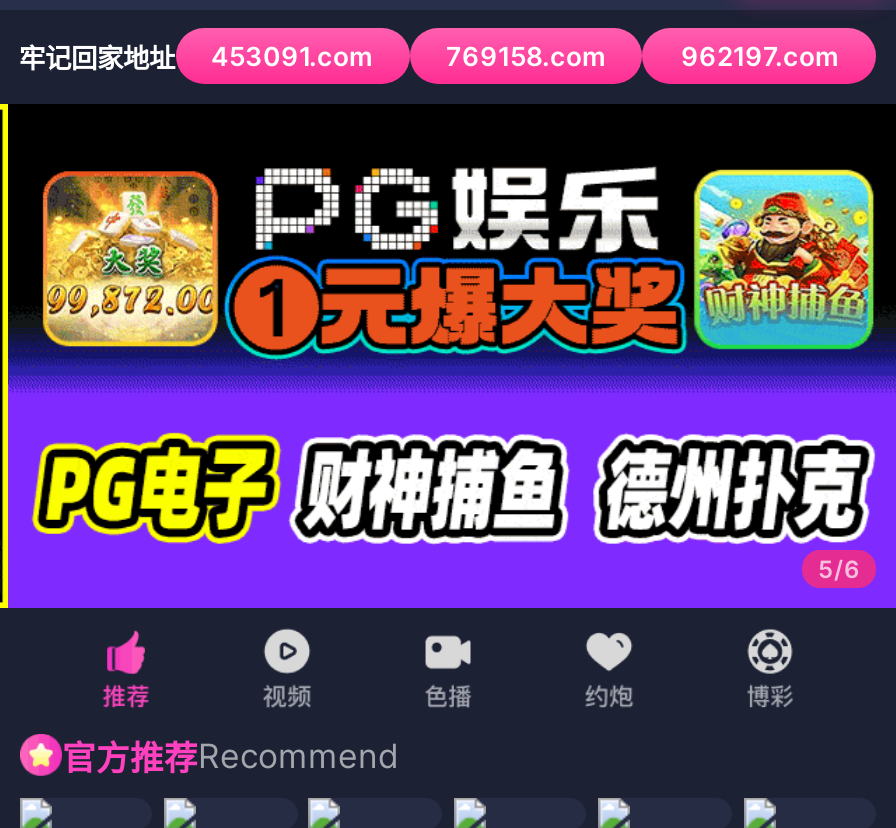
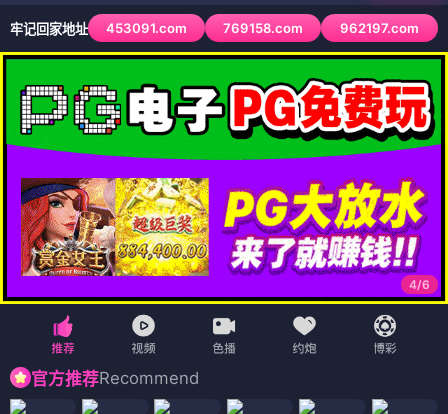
- [image]
+ [image]
